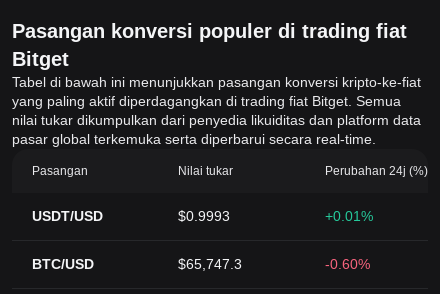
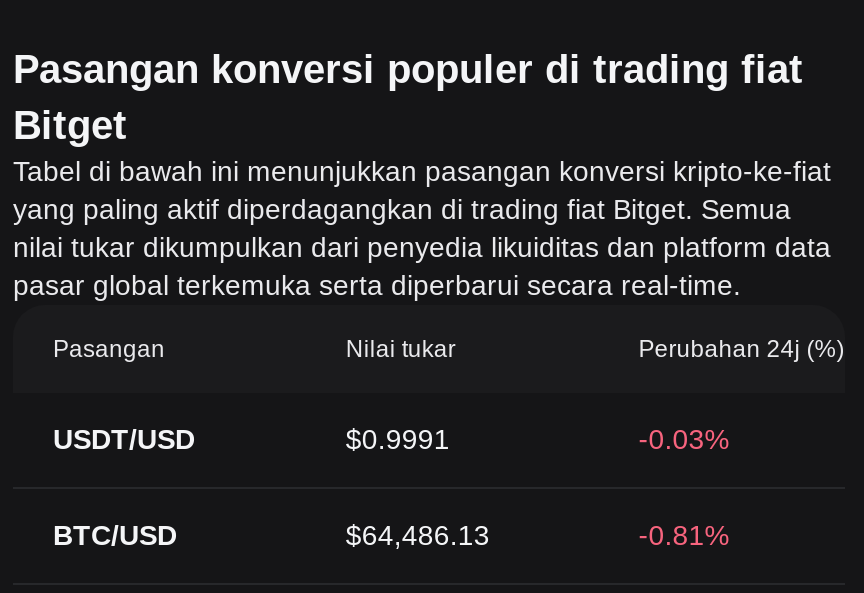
- $0.9993
+ $0.9991

- +0.01%
+ -0.03%

- $65,747.3
+ $64,486.13

- -0.60%
+ -0.81%
